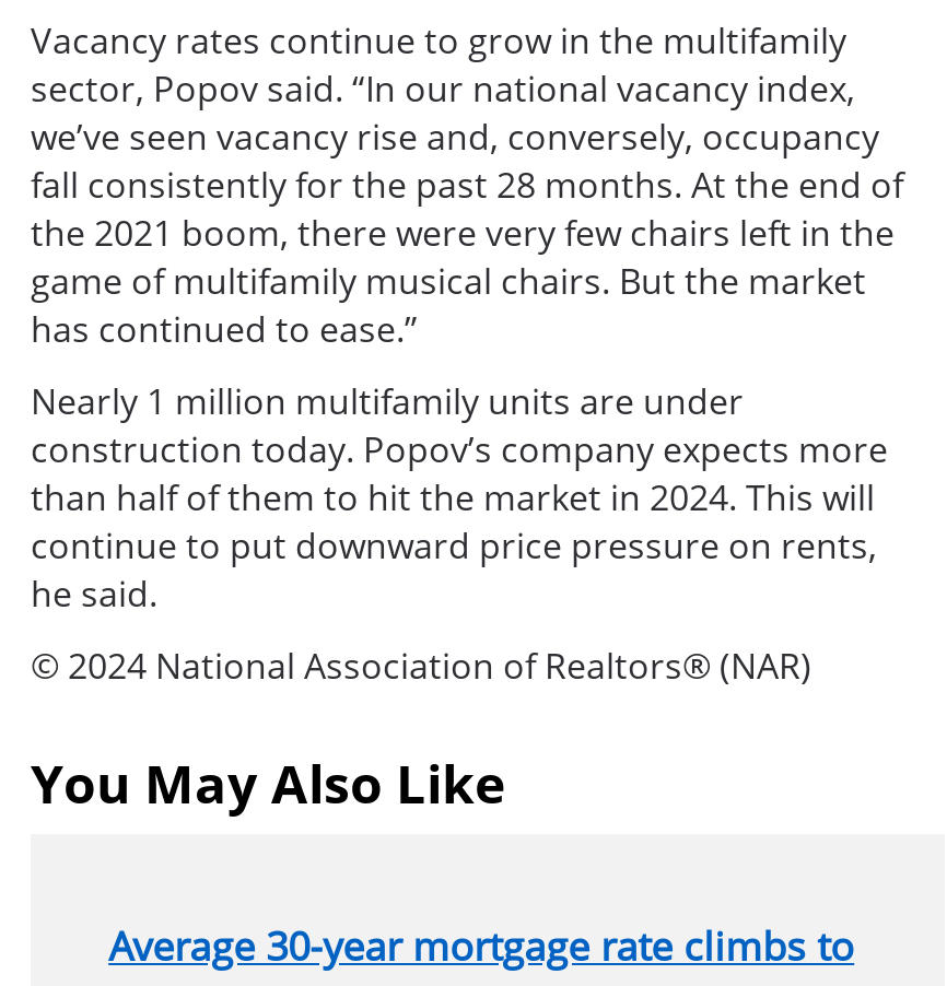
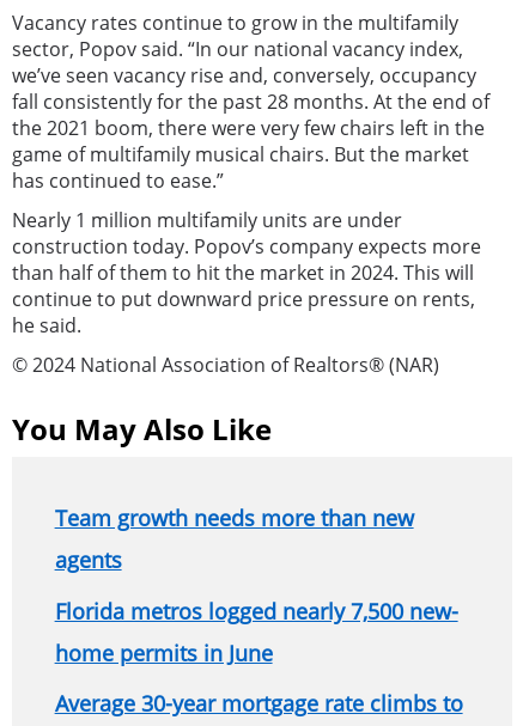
+ Team growth needs more than new
+ agents
+ Florida metros logged nearly 7,500 new-
+ home permits in June
